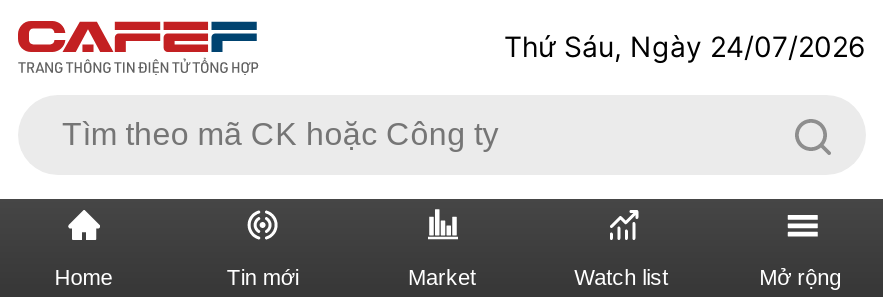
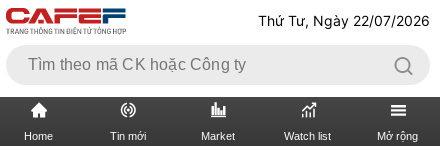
- Thứ Sáu, Ngày 24/07/2026
+ Thứ Tư, Ngày 22/07/2026
